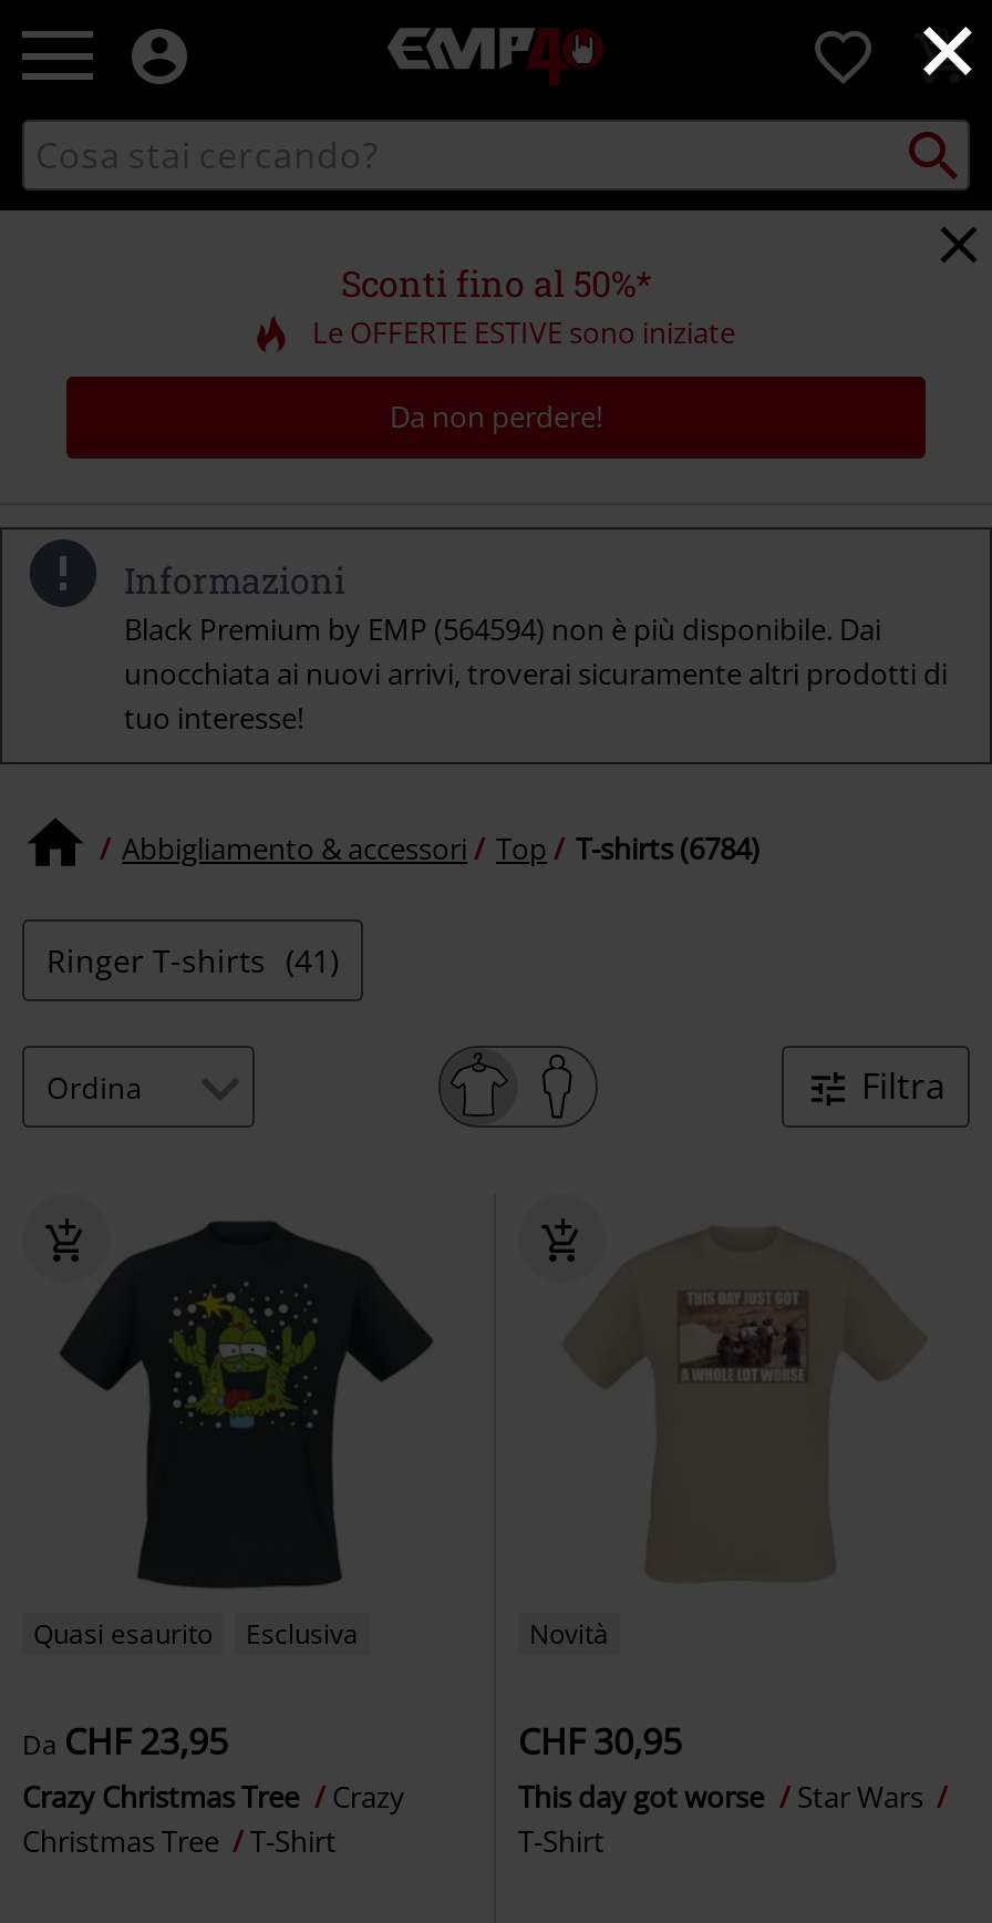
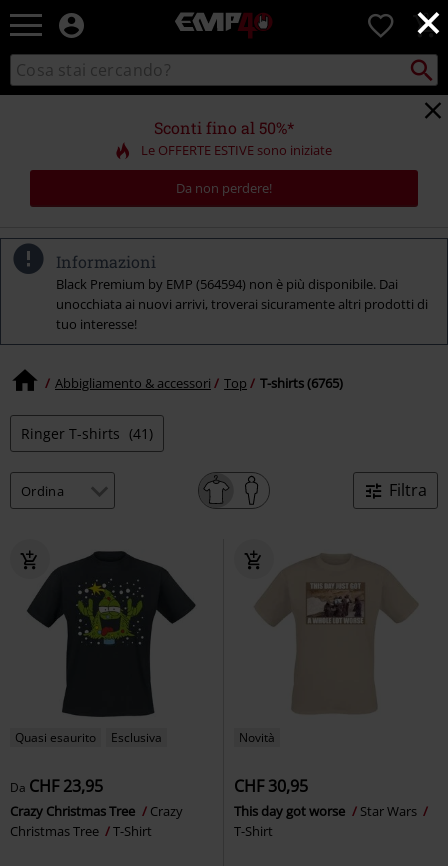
- Abbigliamento & accessori Top T-shirts (6784)
+ Abbigliamento & accessori Top T-shirts (6765)
